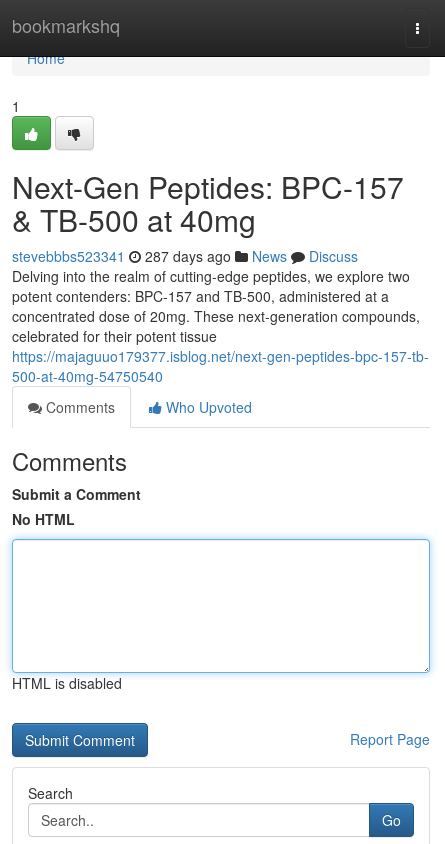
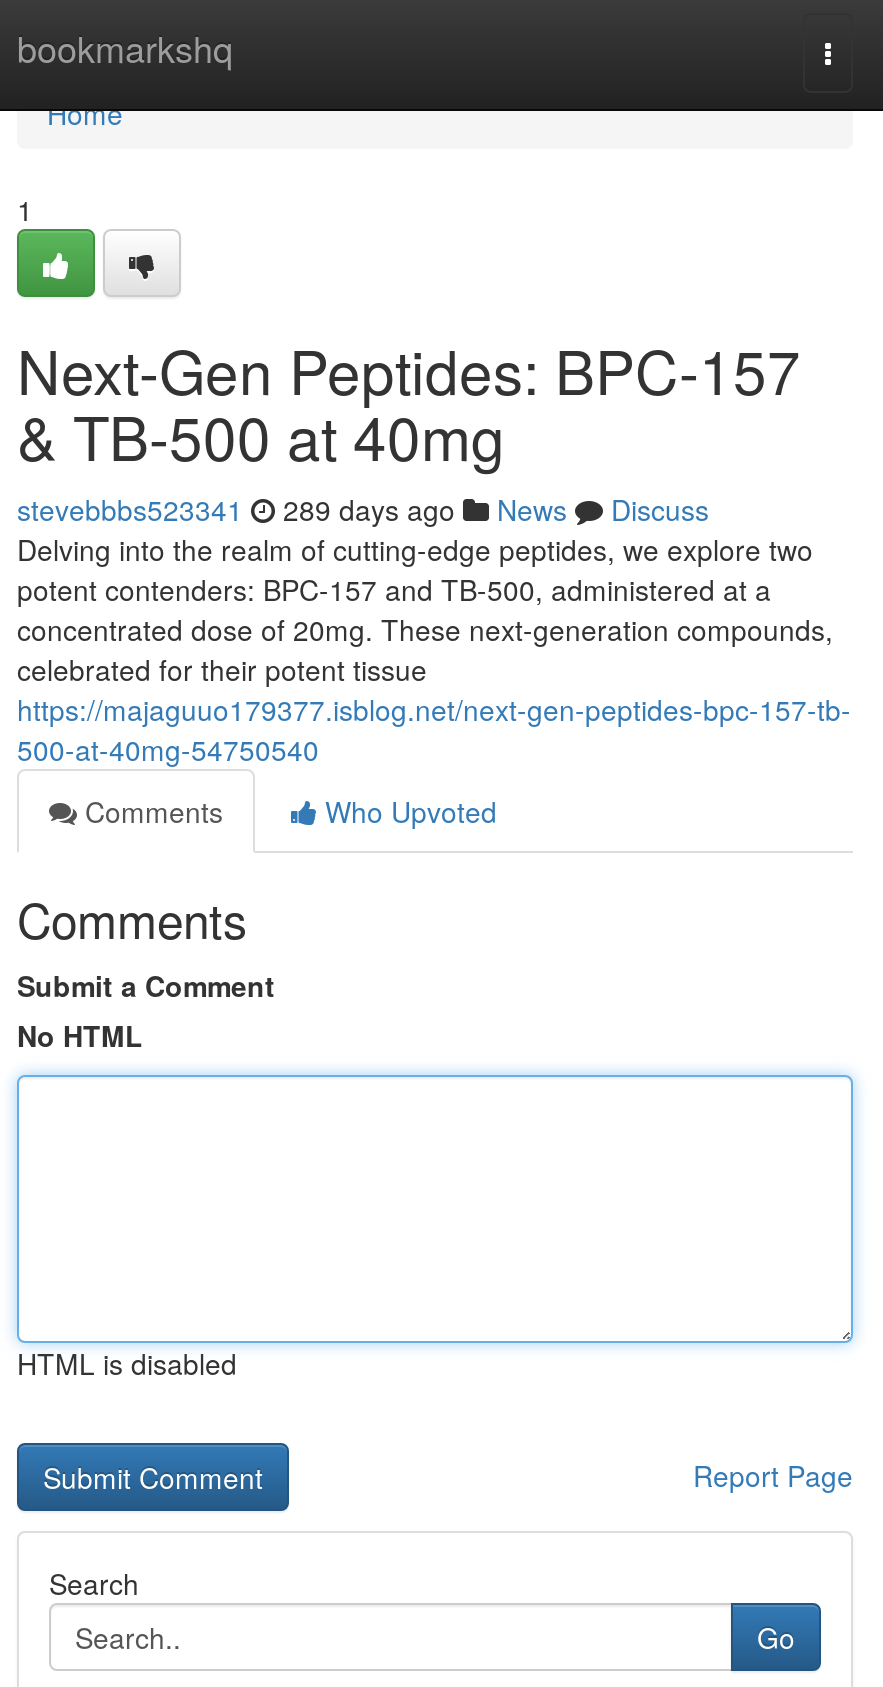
- stevebbbs523341 287 days ago News Discuss
+ stevebbbs523341 289 days ago News Discuss
